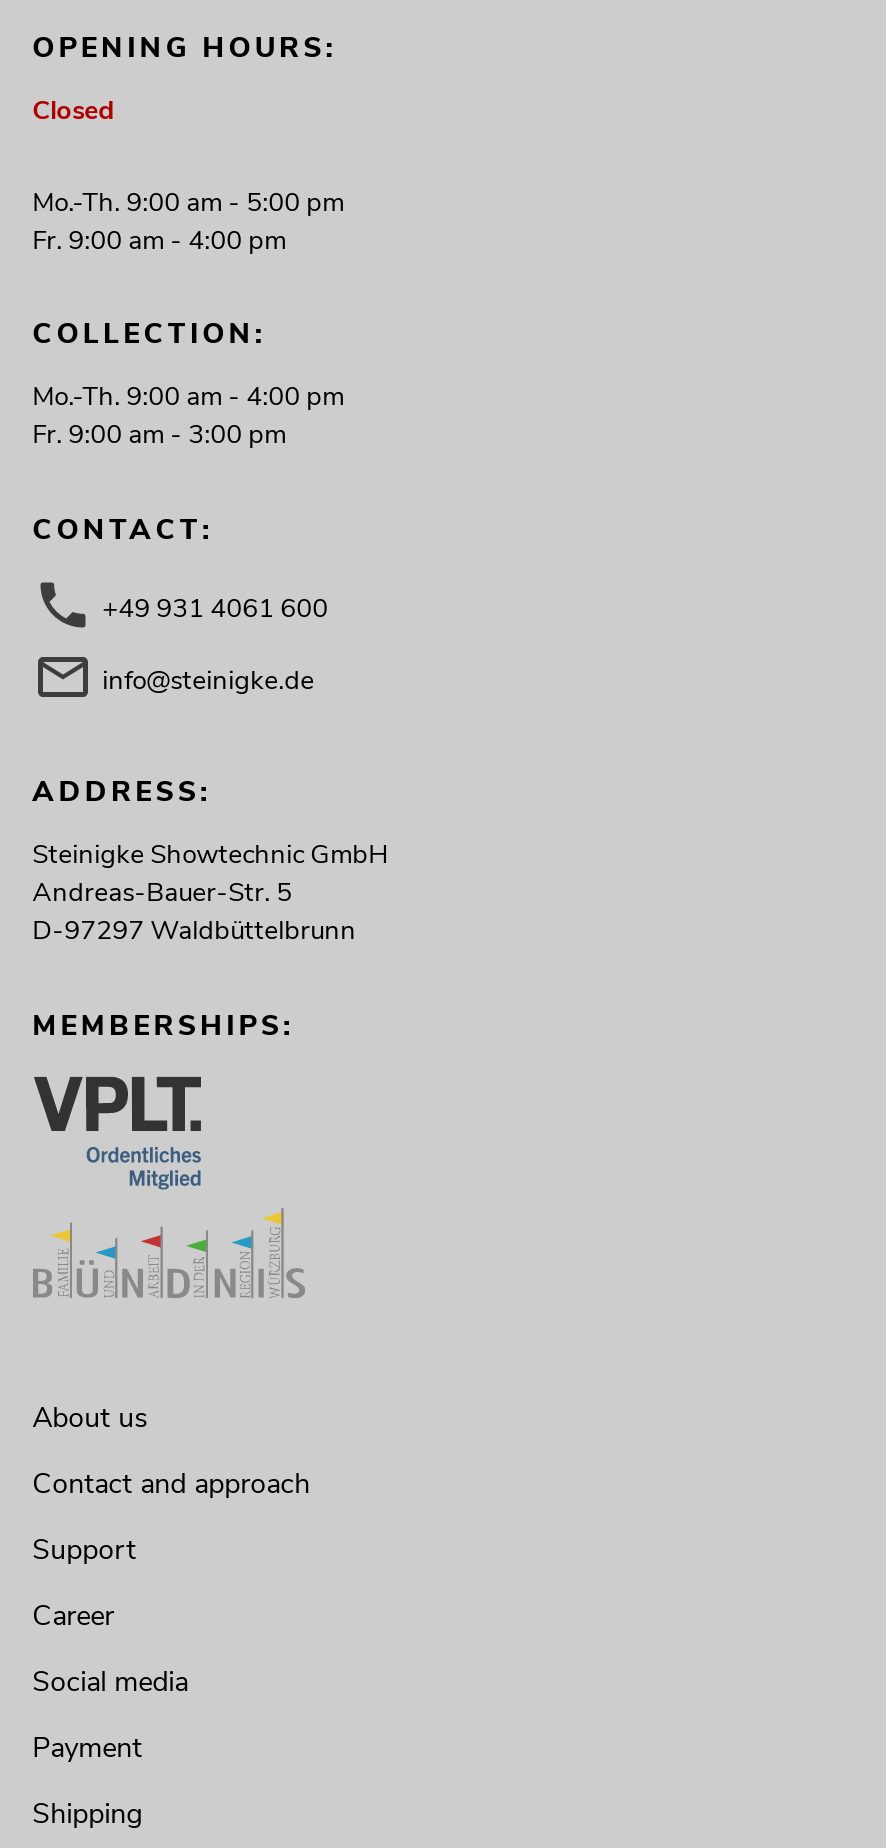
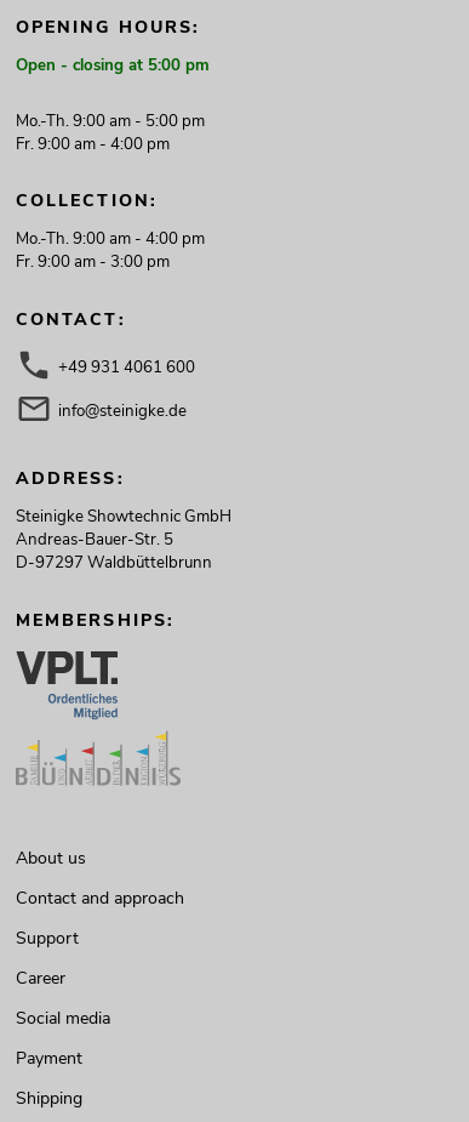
- Closed
+ Open - closing at 5:00 pm
